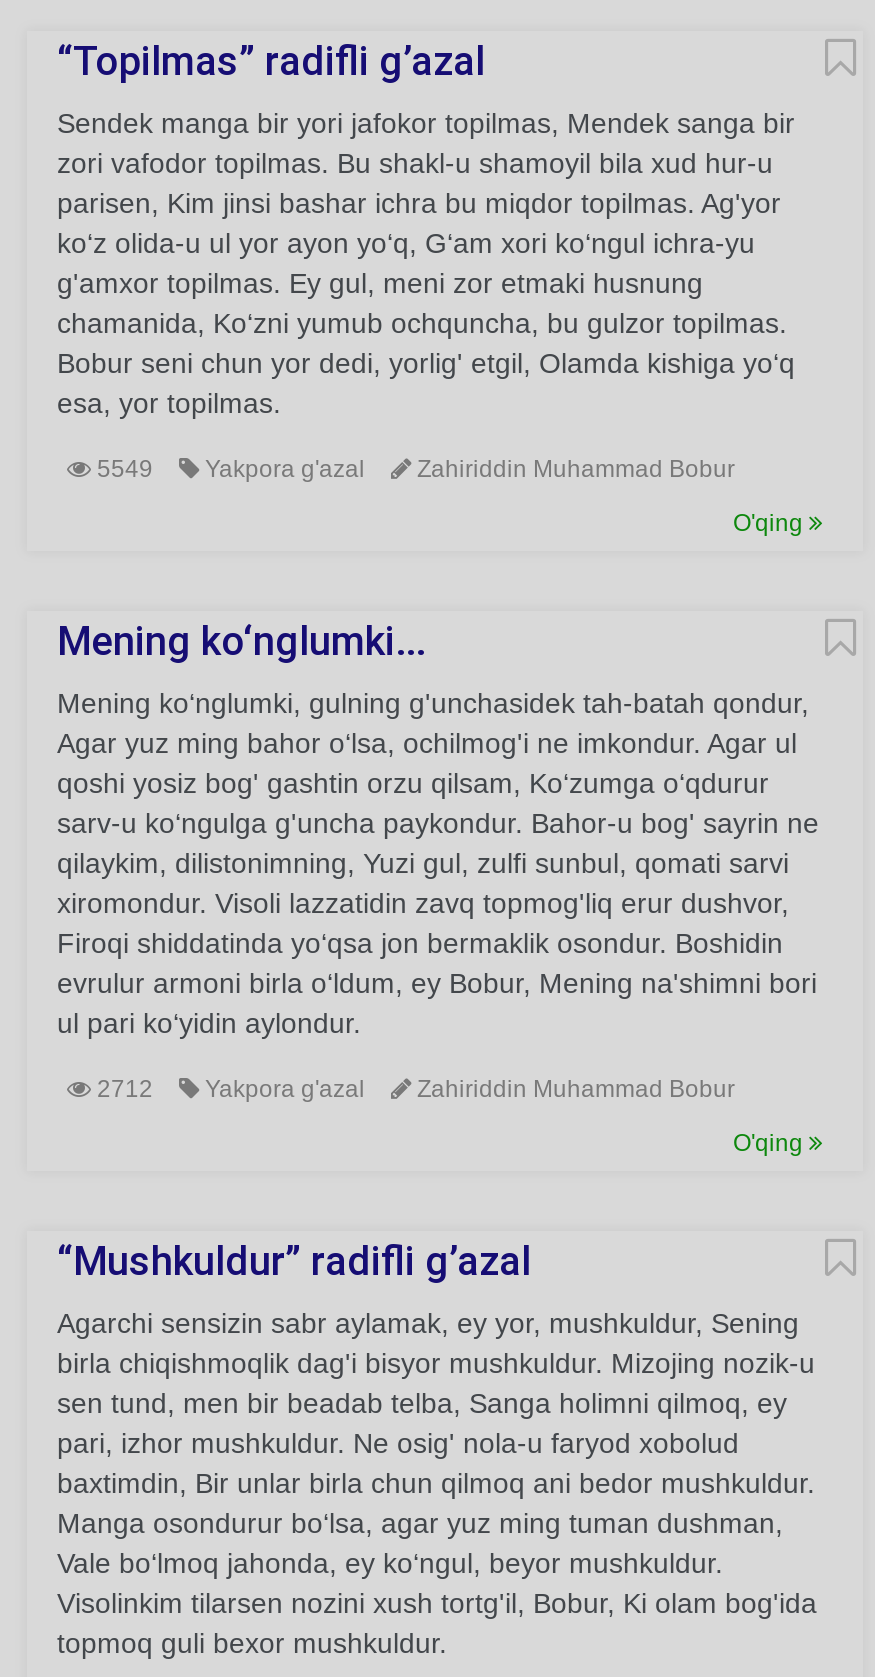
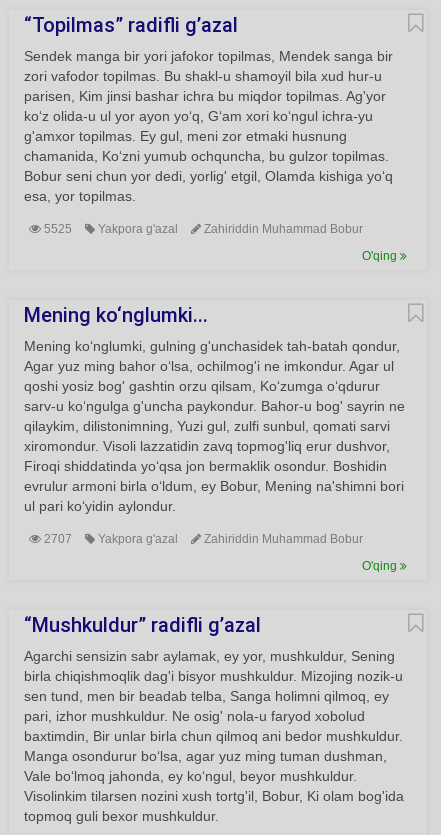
- 5549 Yakpora g'azal Zahiriddin Muhammad Bobur
+ 5525 Yakpora g'azal Zahiriddin Muhammad Bobur

- 2712 Yakpora g'azal Zahiriddin Muhammad Bobur
+ 2707 Yakpora g'azal Zahiriddin Muhammad Bobur
